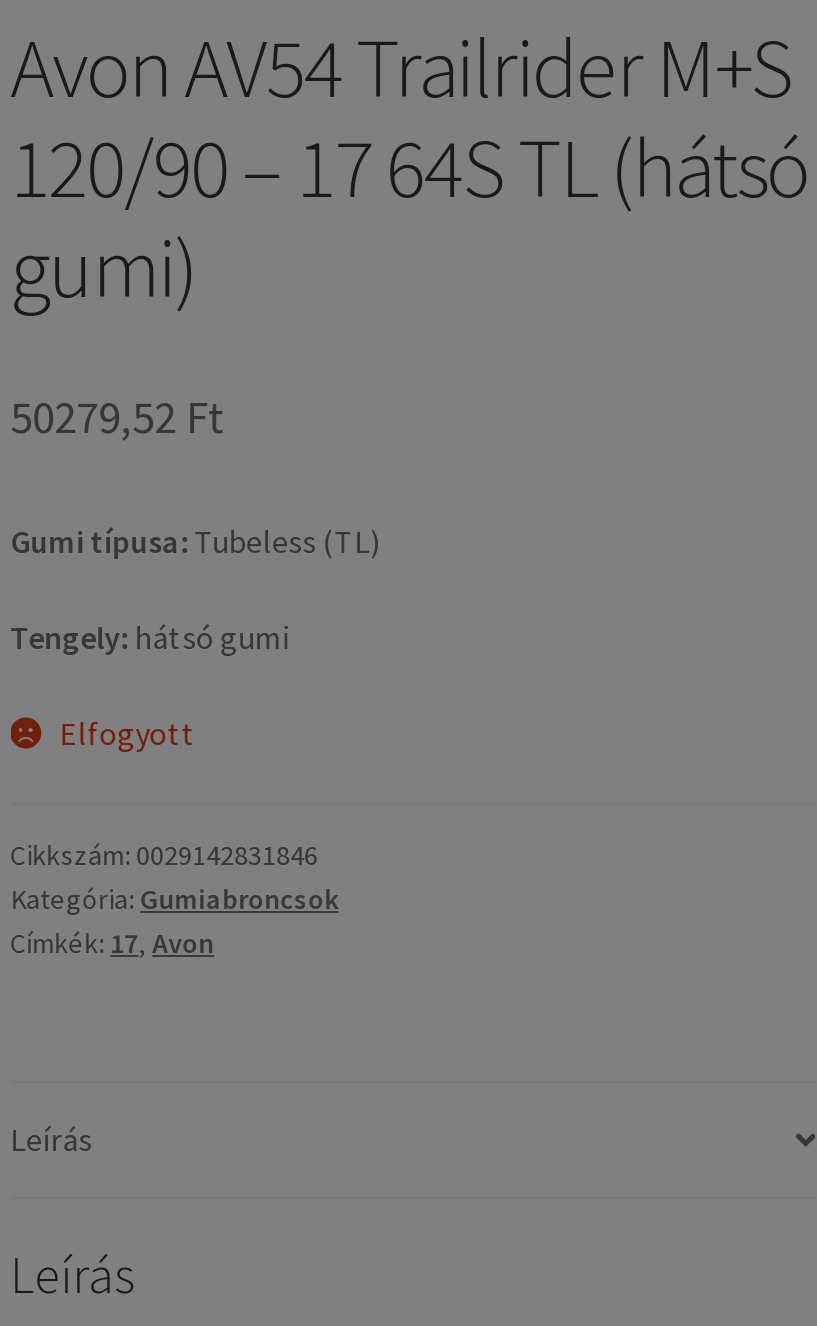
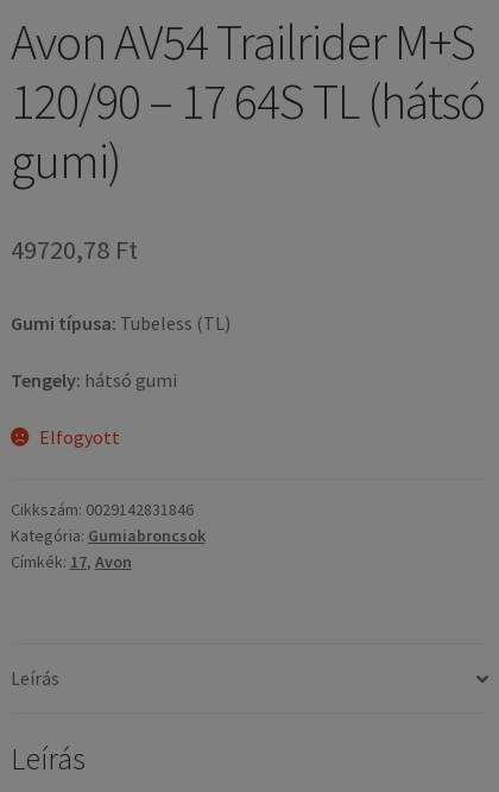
- 50279,52 Ft
+ 49720,78 Ft
